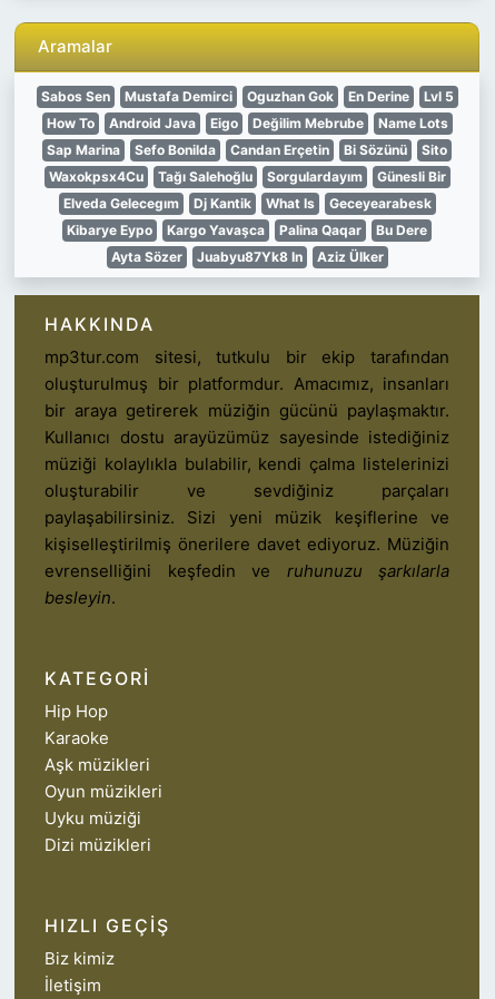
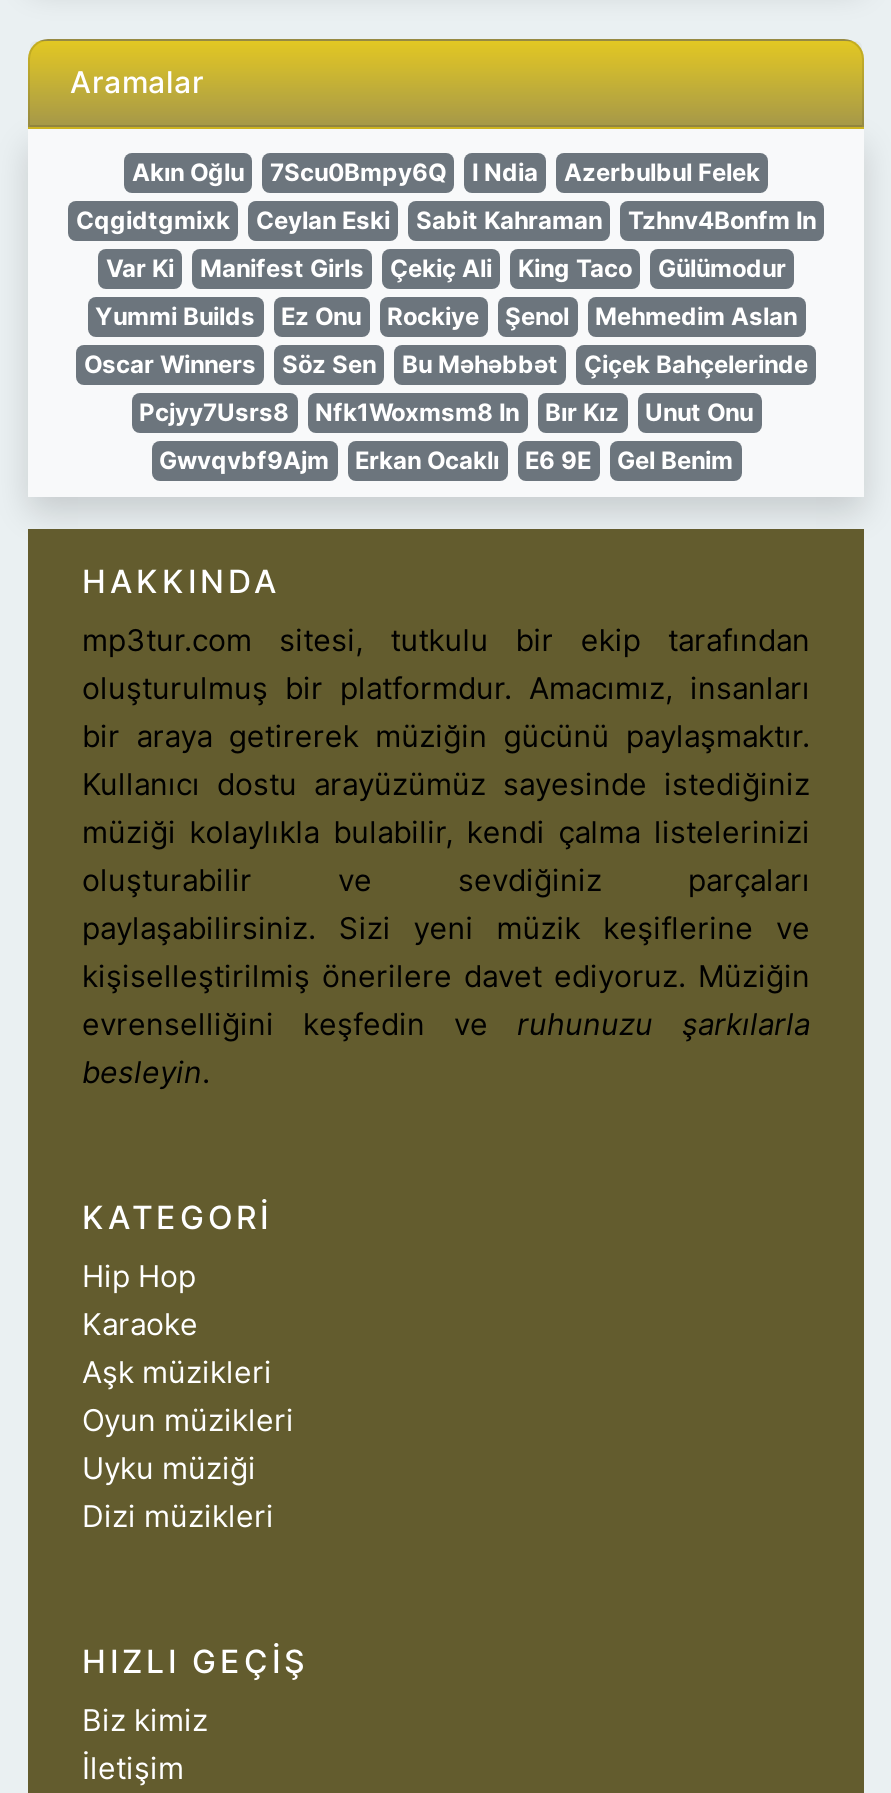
- Sabos Sen
- Mustafa Demirci
- Oguzhan Gok
- En Derine
- Lvl 5
+ Akın Oğlu
+ 7Scu0Bmpy6Q
+ I Ndia
+ Azerbulbul Felek

- How To
- Android Java
- Eigo
- Değilim Mebrube
- Name Lots
+ Cqgidtgmixk
+ Ceylan Eski
+ Sabit Kahraman
+ Tzhnv4Bonfm In

- Sap Marina
- Sefo Bonilda
- Candan Erçetin
- Bi Sözünü
- Sito
+ Var Ki
+ Manifest Girls
+ Çekiç Ali
+ King Taco
+ Gülümodur

- Waxokpsx4Cu
- Tağı Salehoğlu
- Sorgulardayım
- Günesli Bir
+ Yummi Builds
+ Ez Onu
+ Rockiye
+ Şenol
+ Mehmedim Aslan

- Elveda Gelecegım
- Dj Kantik
- What Is
- Geceyearabesk
+ Oscar Winners
+ Söz Sen
+ Bu Məhəbbət
+ Çiçek Bahçelerinde

- Kibarye Eypo
- Kargo Yavaşca
- Palina Qaqar
- Bu Dere
+ Pcjyy7Usrs8
+ Nfk1Woxmsm8 In
+ Bır Kız
+ Unut Onu

- Ayta Sözer
- Juabyu87Yk8 In
- Aziz Ülker
+ Gwvqvbf9Ajm
+ Erkan Ocaklı
+ E6 9E
+ Gel Benim
